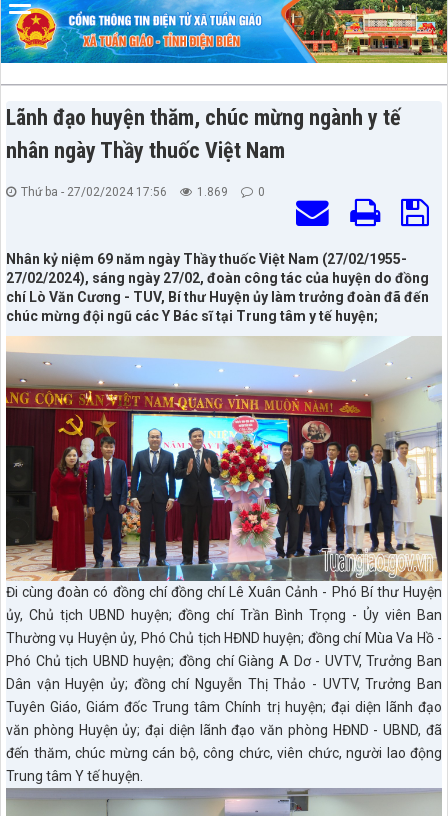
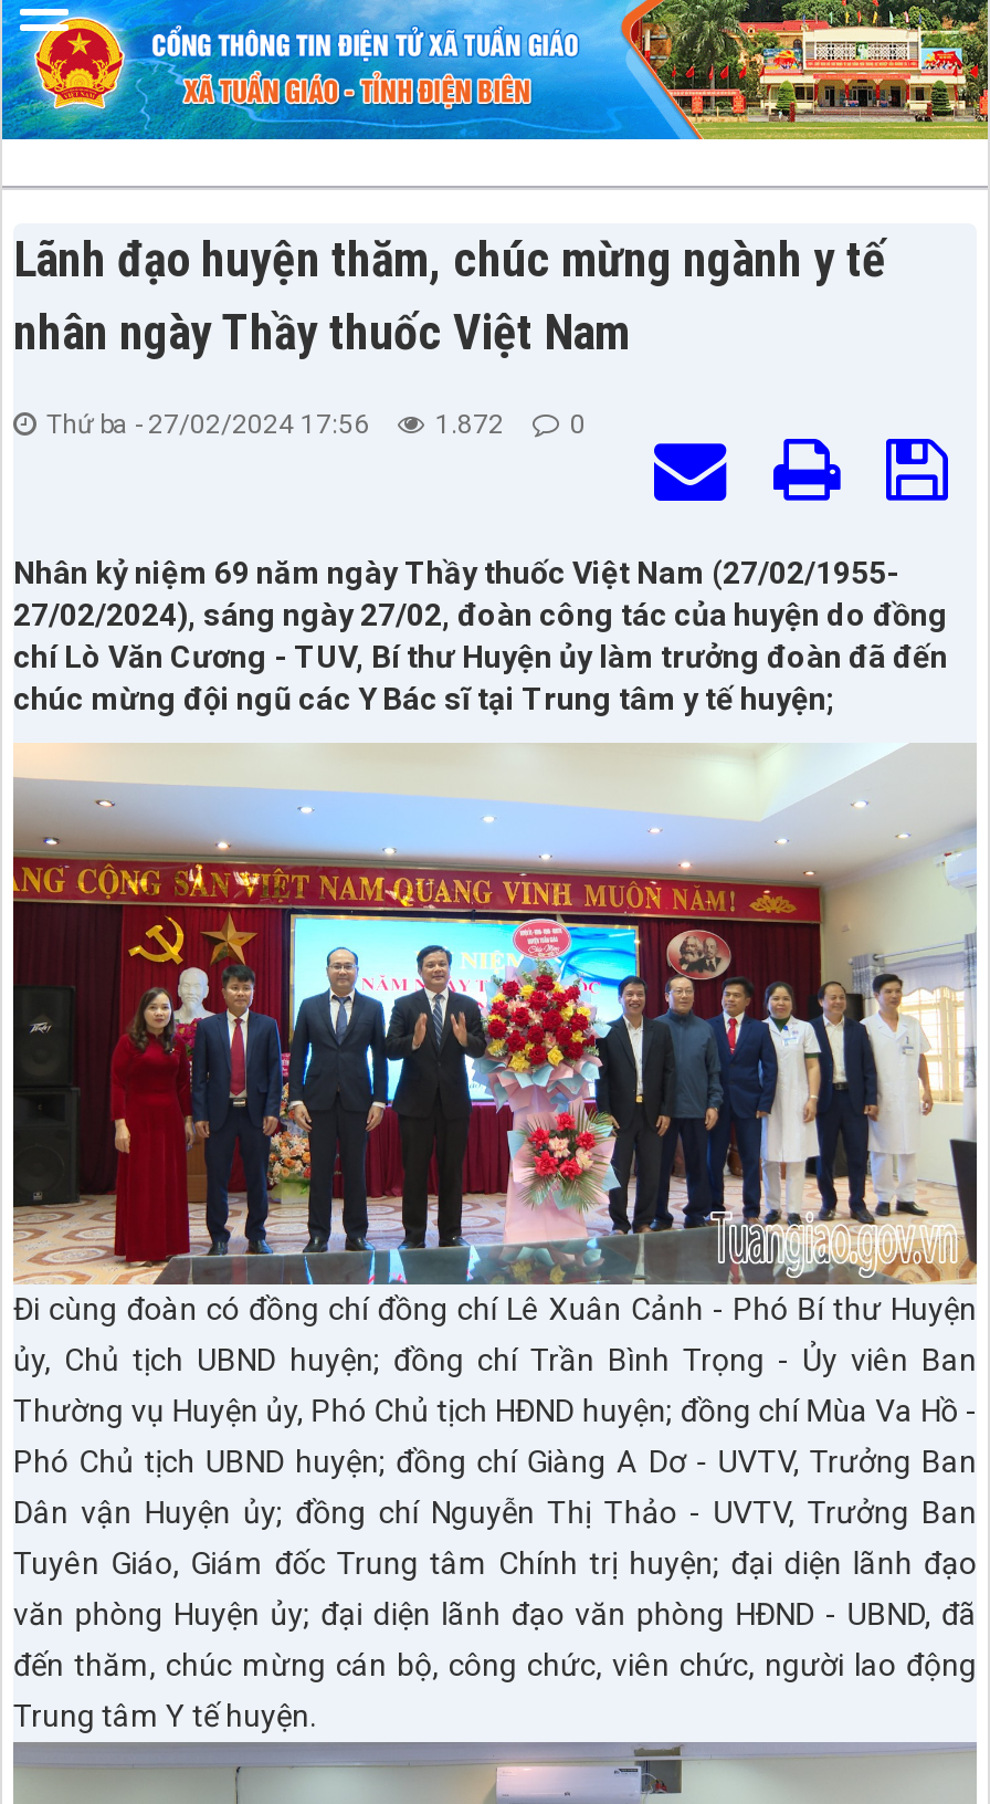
- 1.869
+ 1.872
